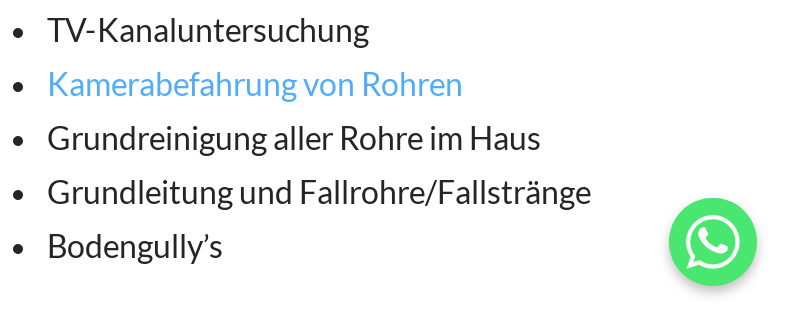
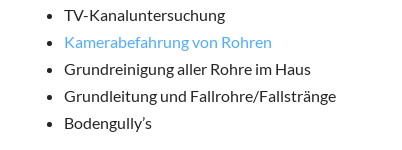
- [image]
